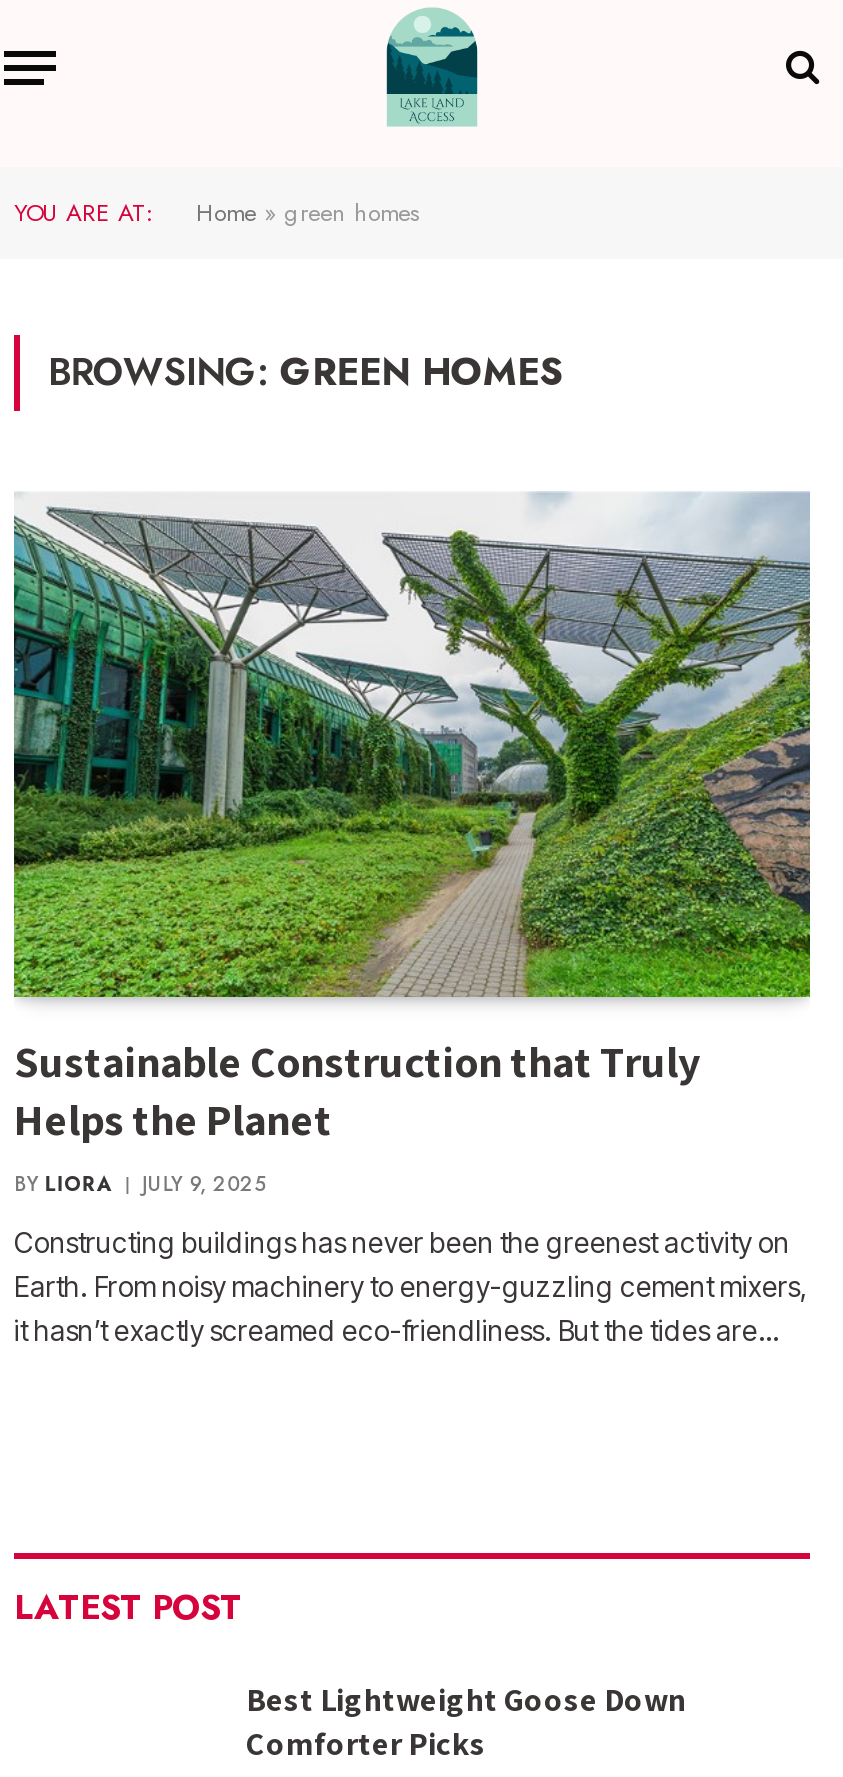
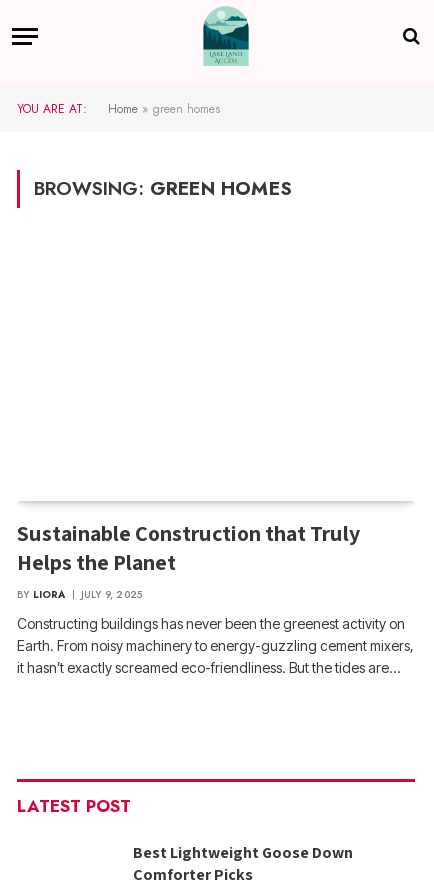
- [image]
